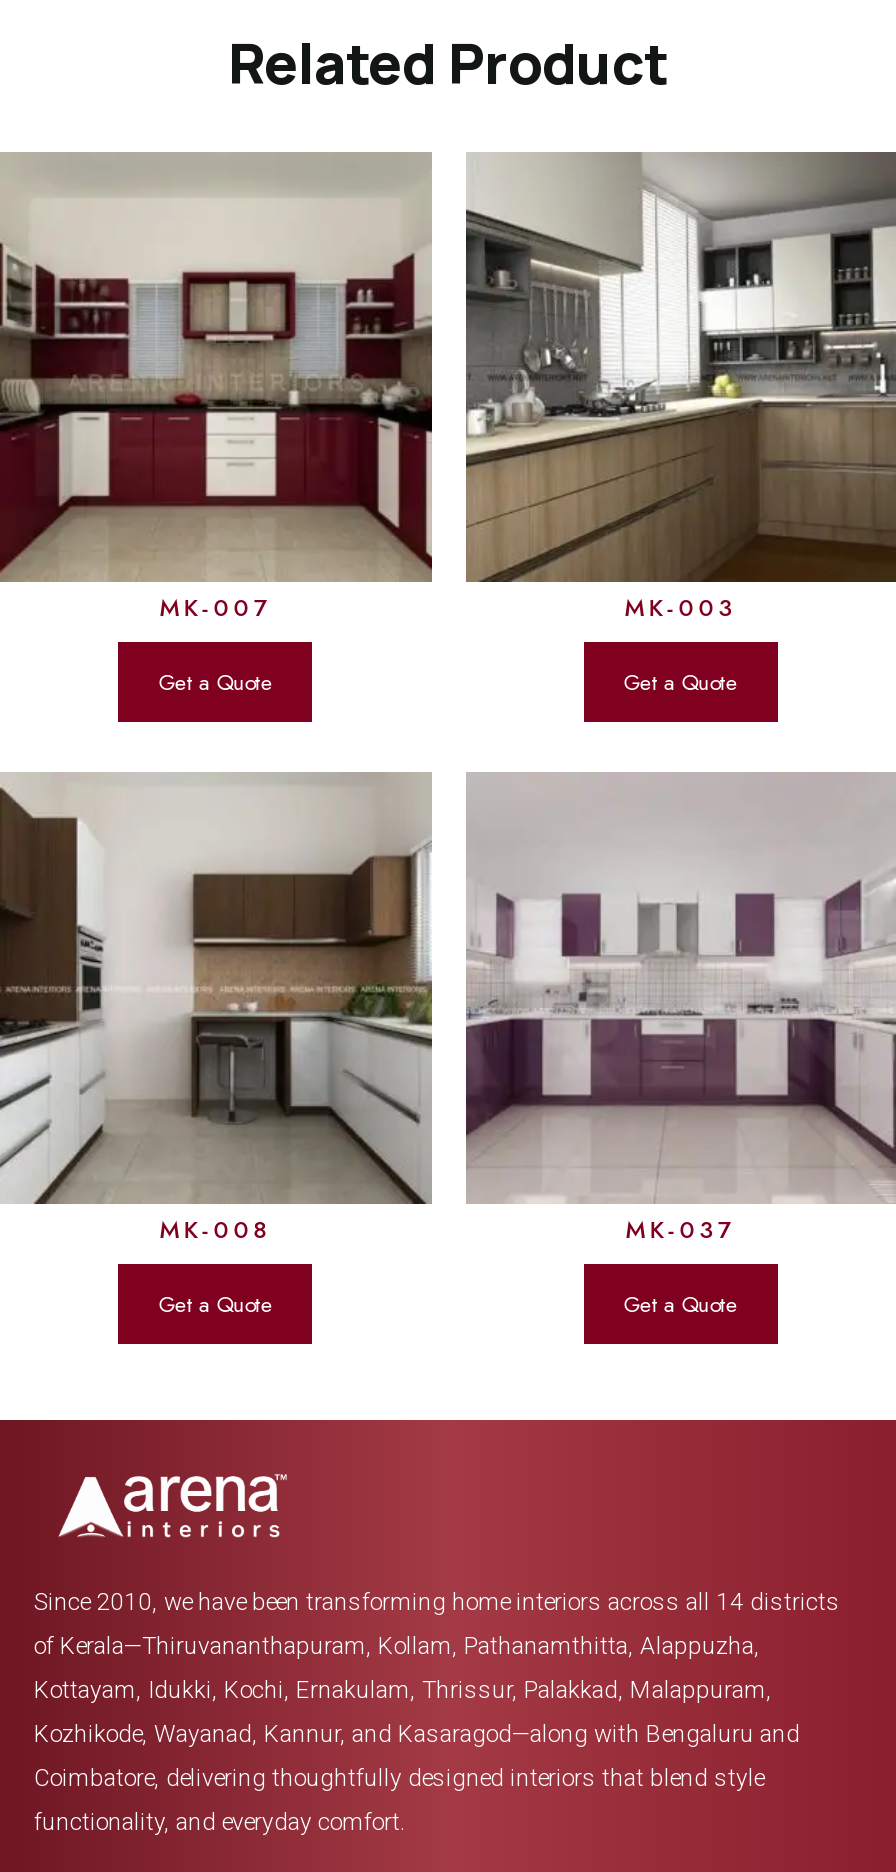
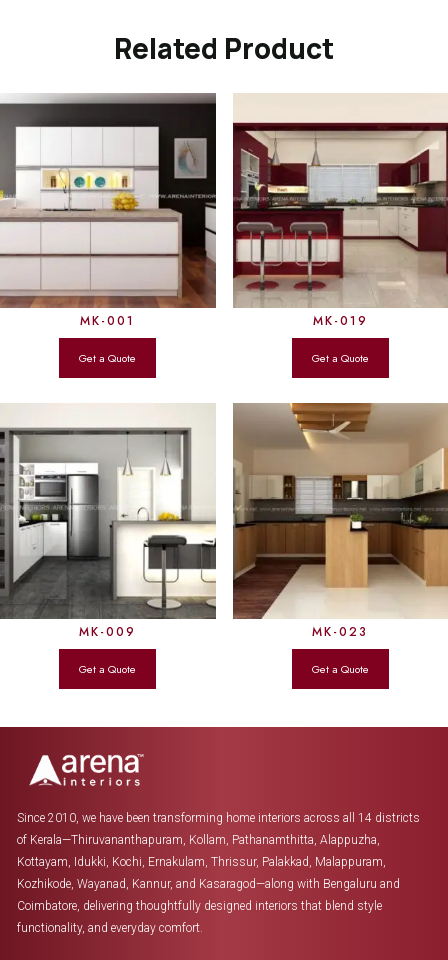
- [image]
+ [image]

- [image]
- MK-007
- MK-003
+ [image]
+ MK-001
+ MK-019

- [image]
+ [image]

- [image]
- MK-008
- MK-037
+ [image]
+ MK-009
+ MK-023
